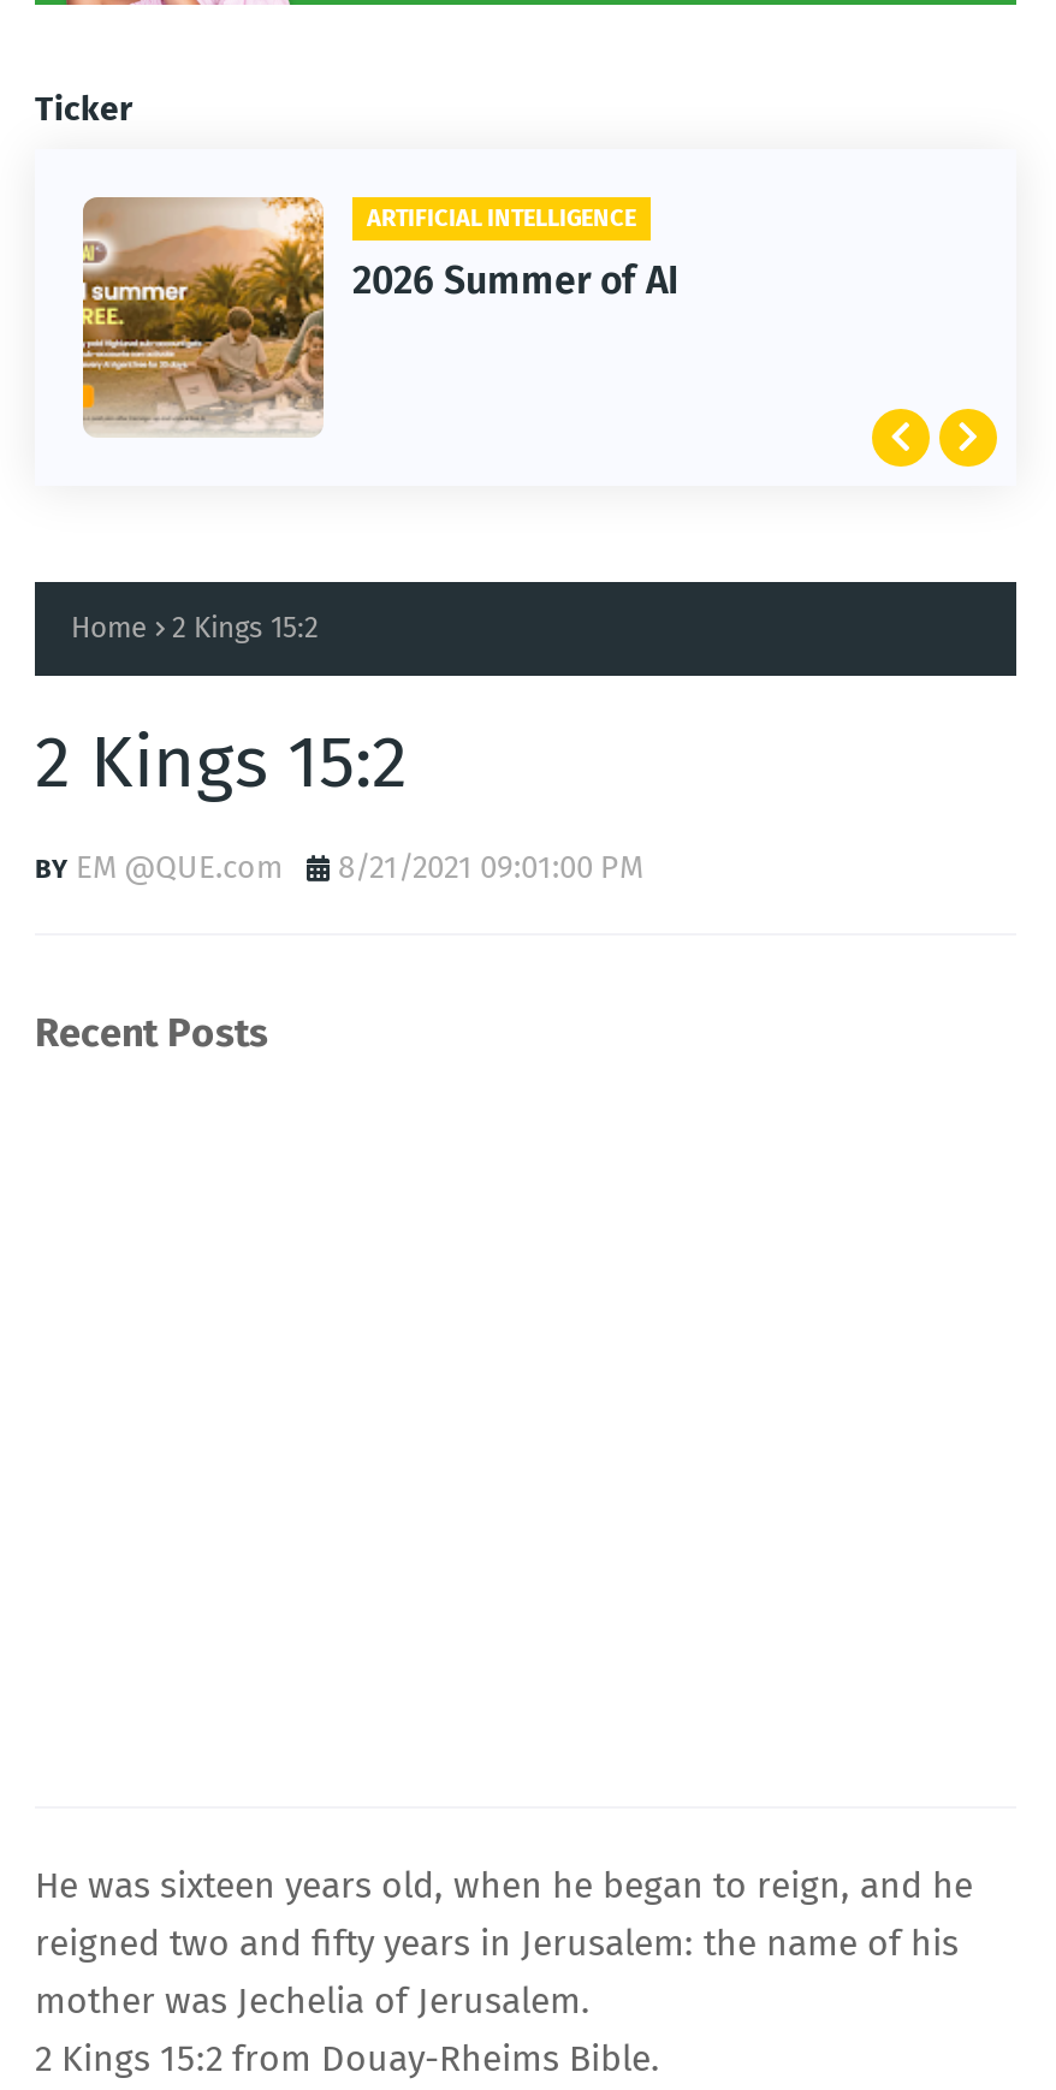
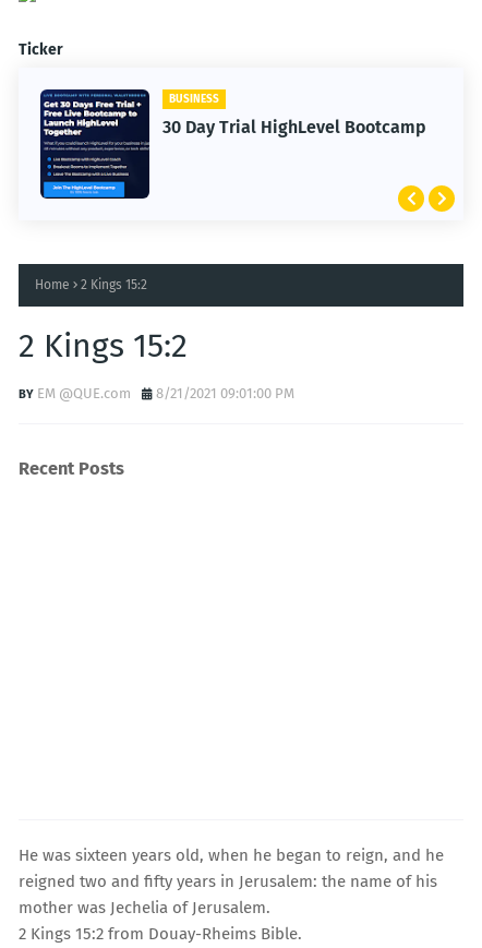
- [image]
- 2026 Summer of AI
+ [image]
+ 30 Day Trial HighLevel Bootcamp

- ARTIFICIAL INTELLIGENCE
+ BUSINESS
